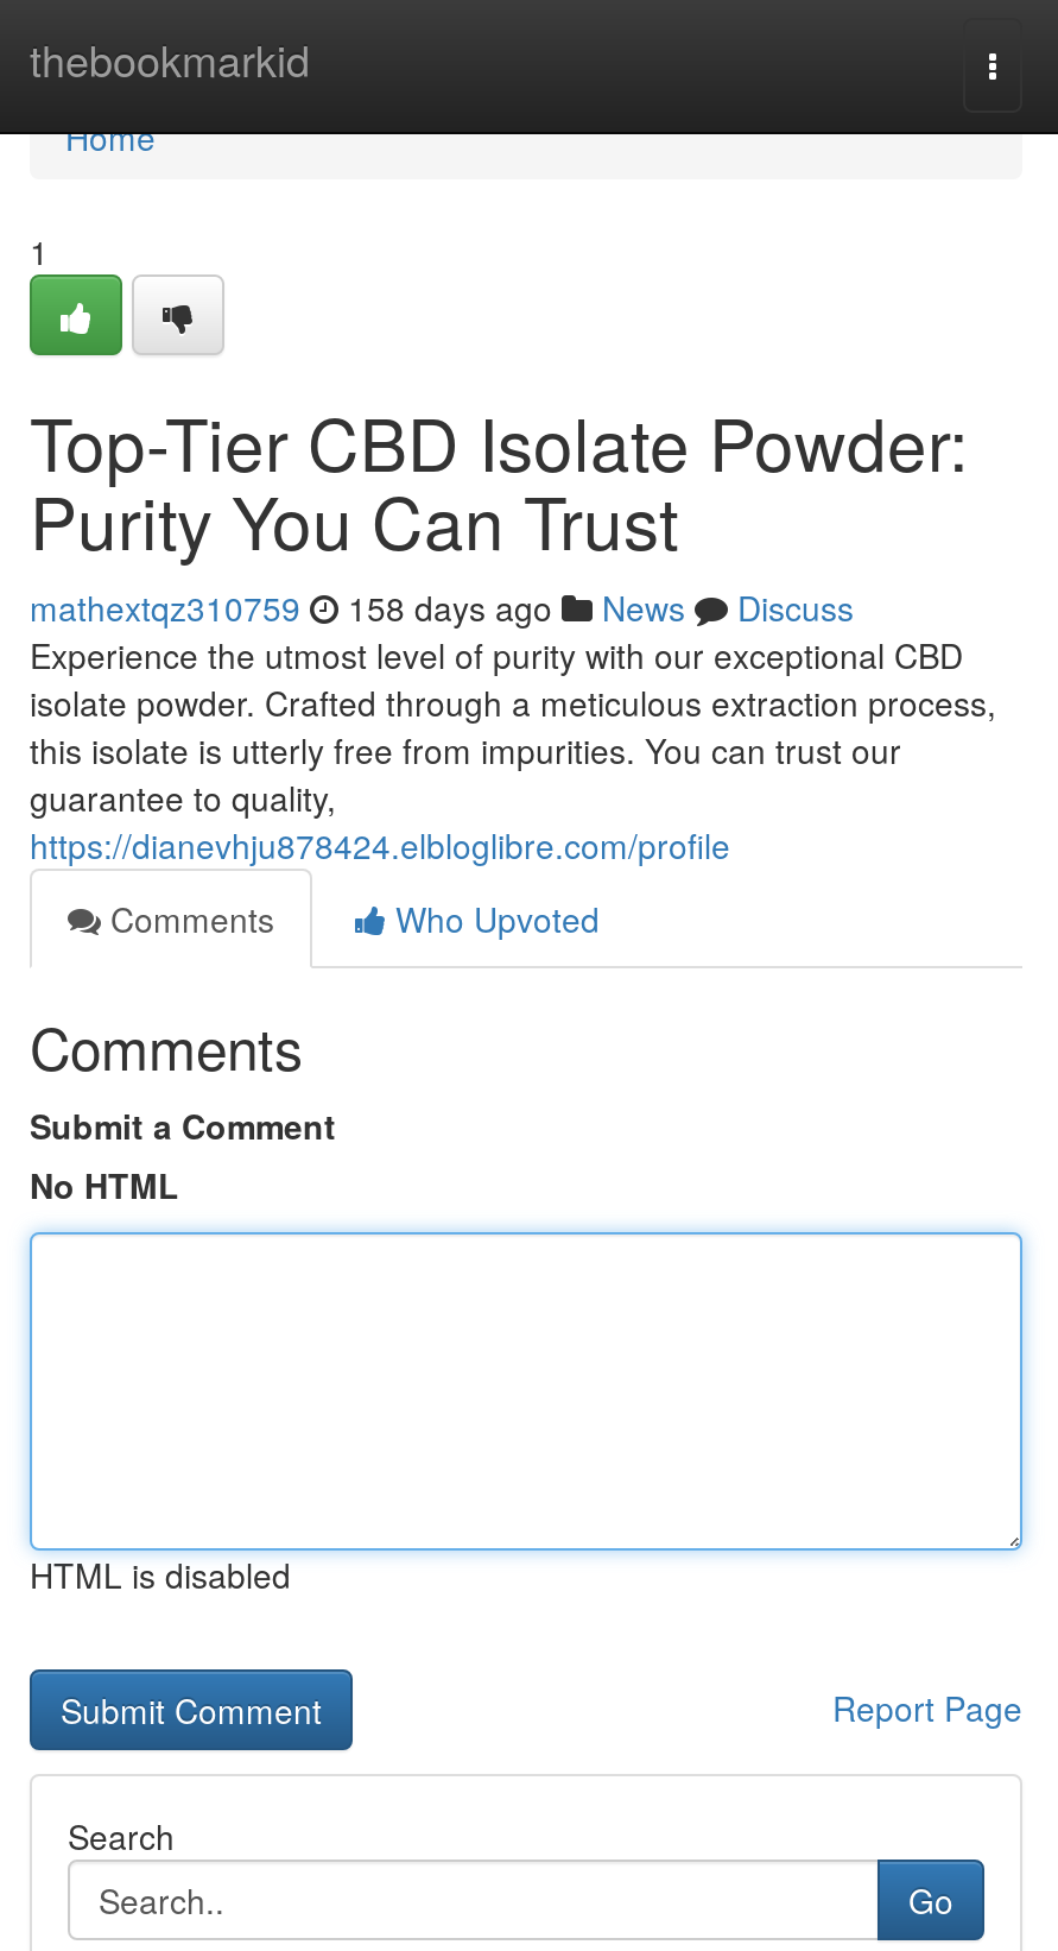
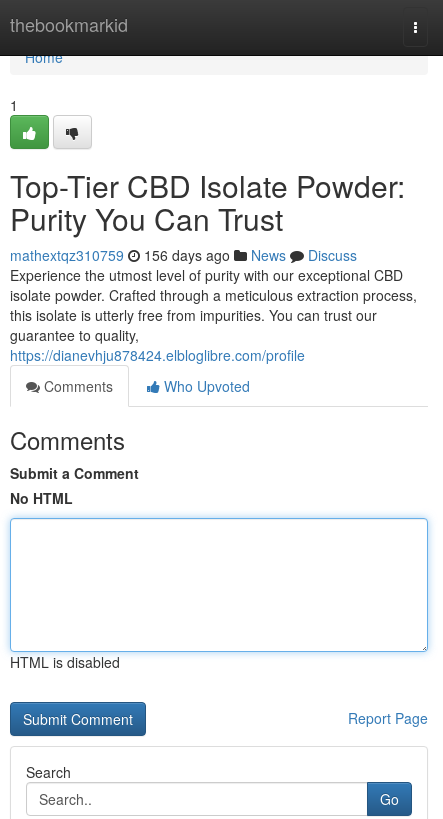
- mathextqz310759 158 days ago News Discuss
+ mathextqz310759 156 days ago News Discuss
